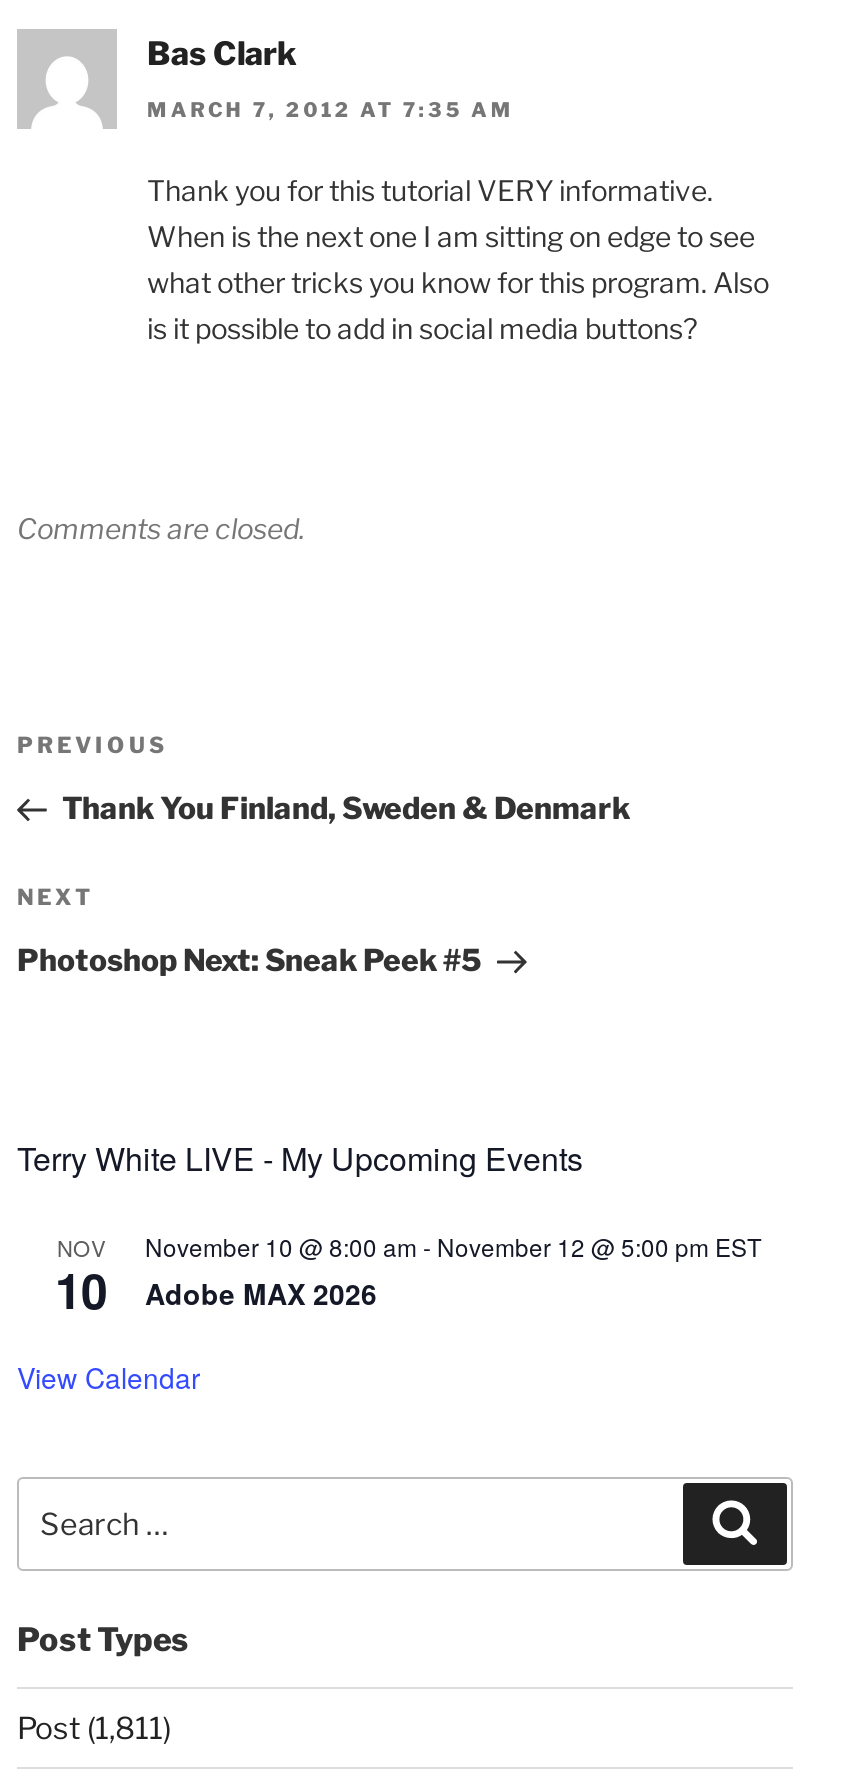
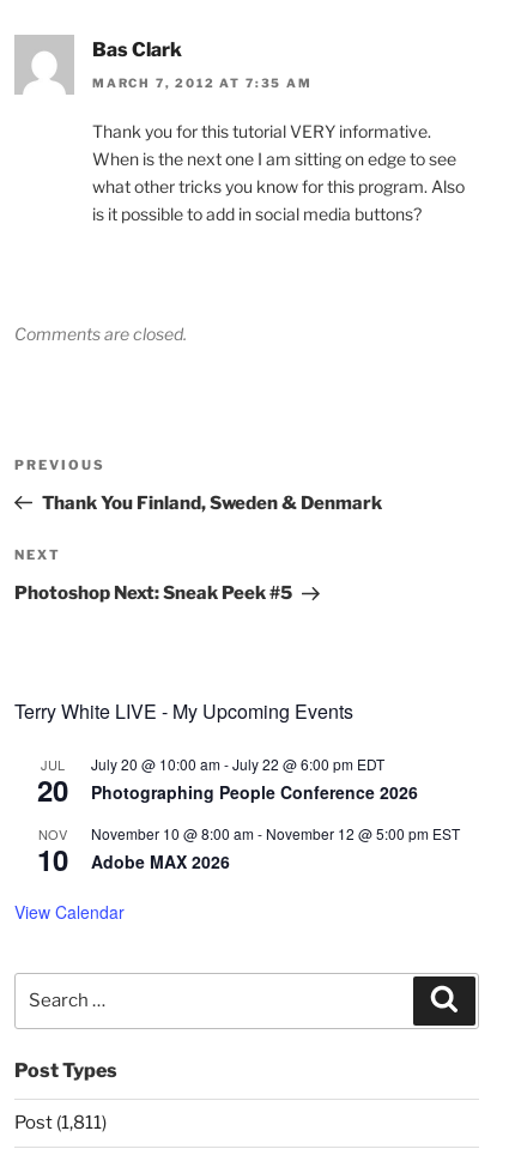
+ JUL
+ 20

+ July 20 @ 10:00 am - July 22 @ 6:00 pm EDT
+ Photographing People Conference 2026
